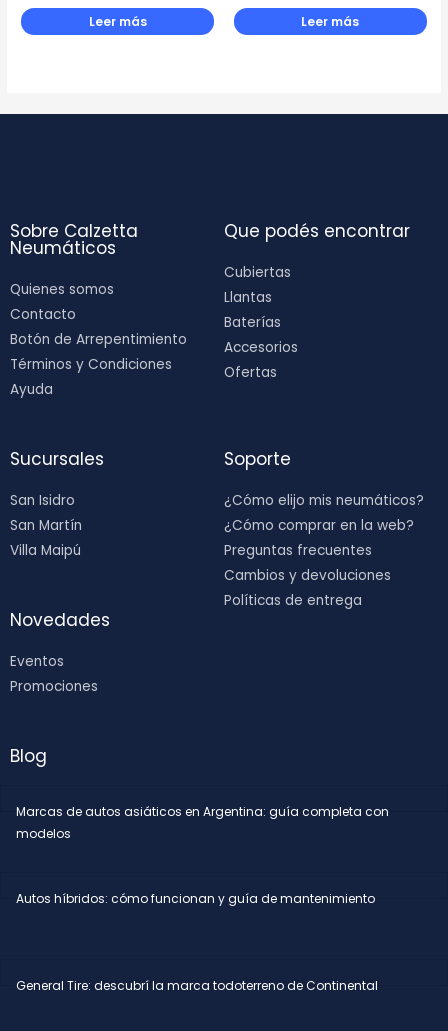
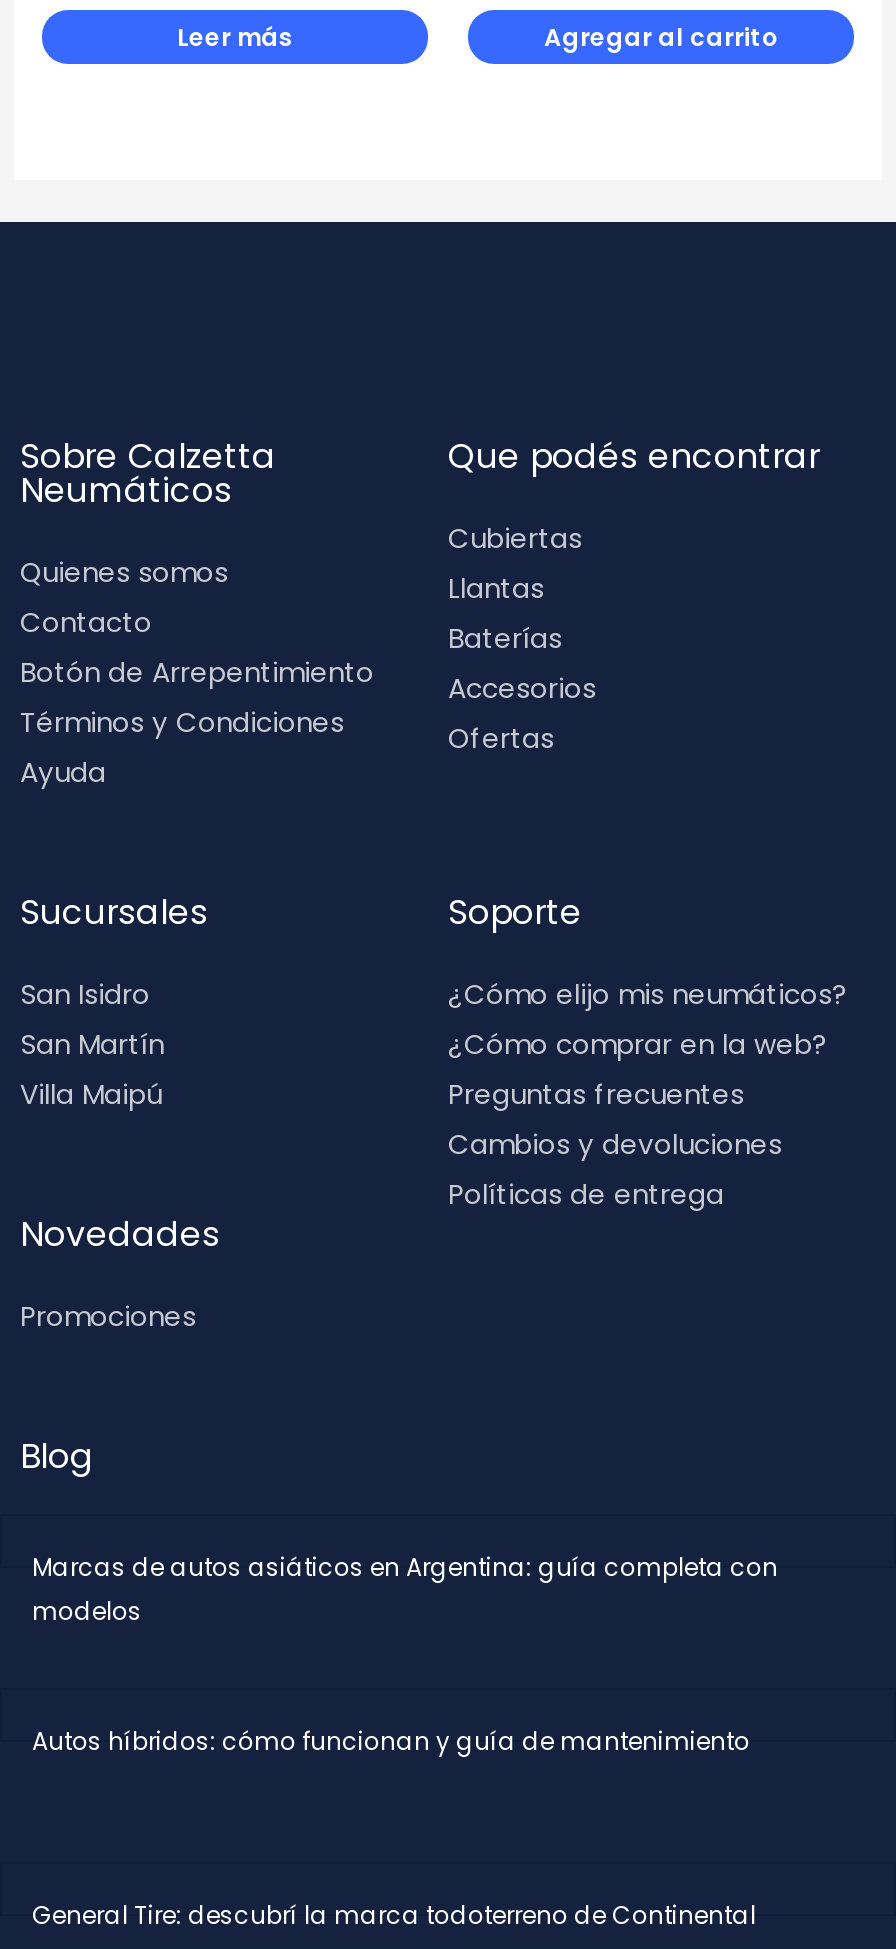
- Leer más
+ Agregar al carrito

- Eventos
